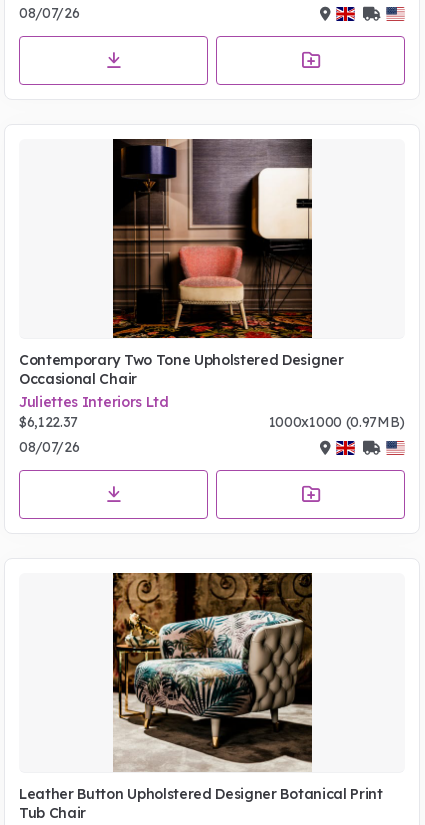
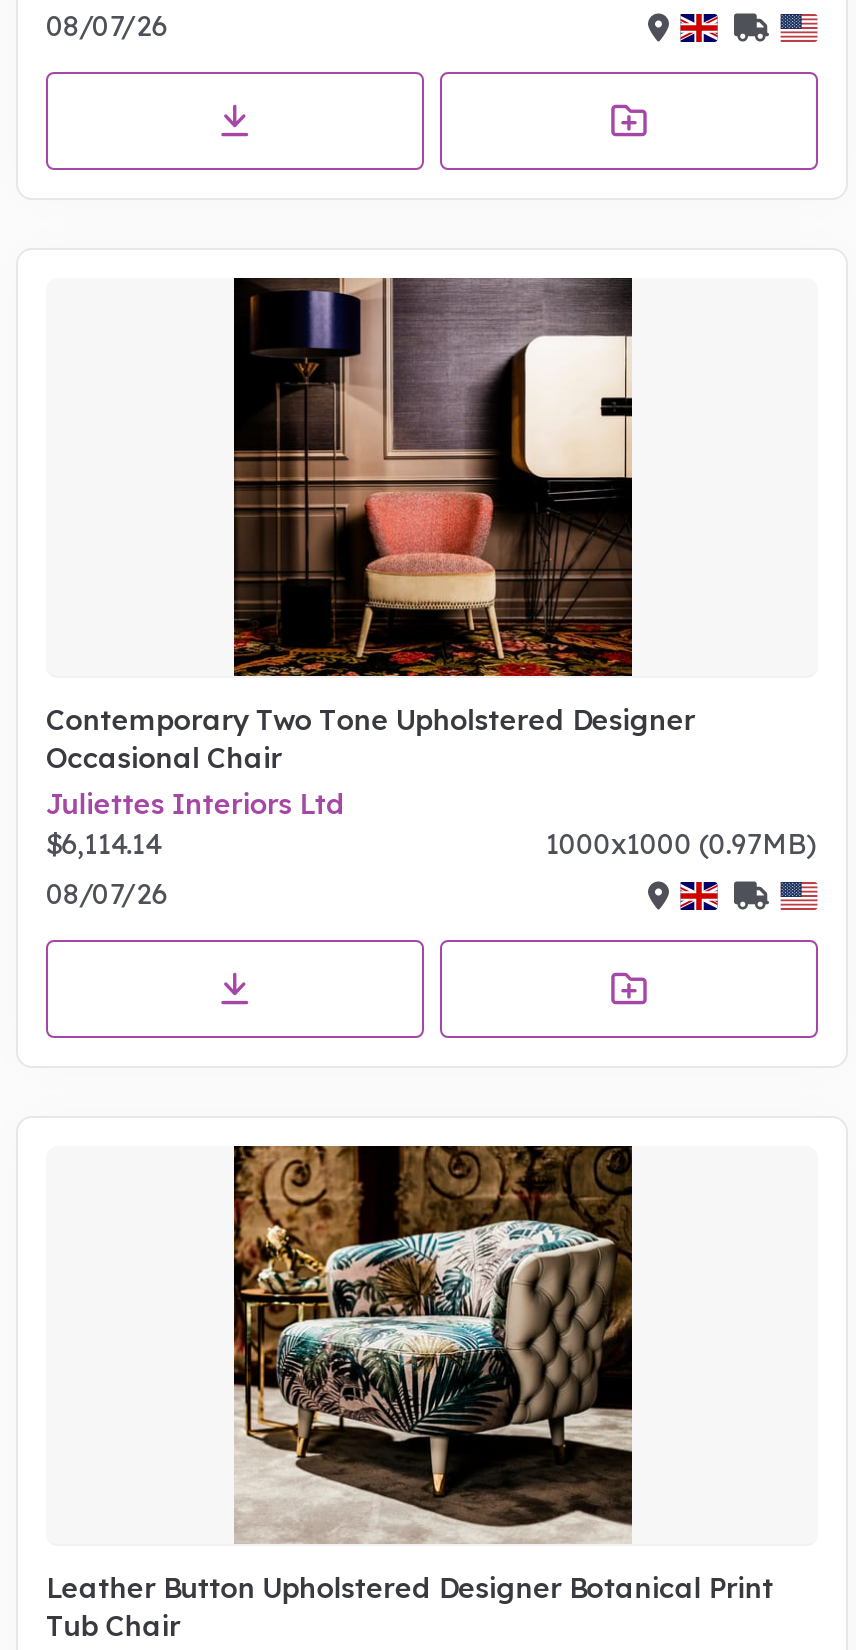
- $6,122.37
+ $6,114.14
